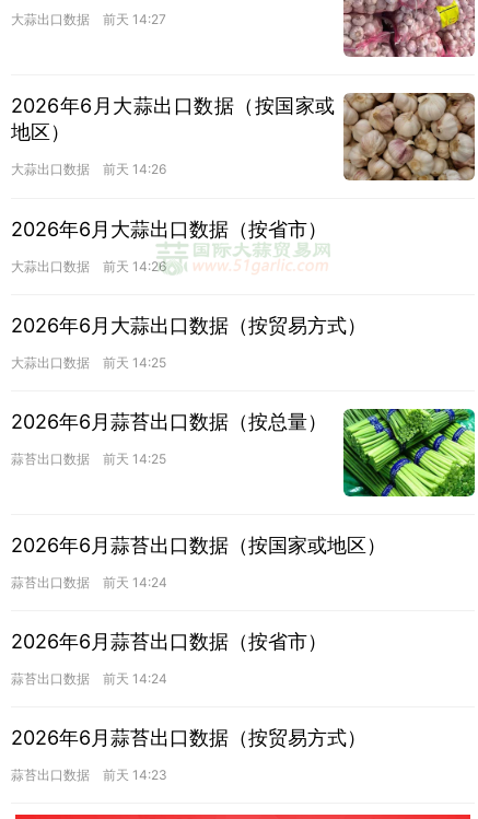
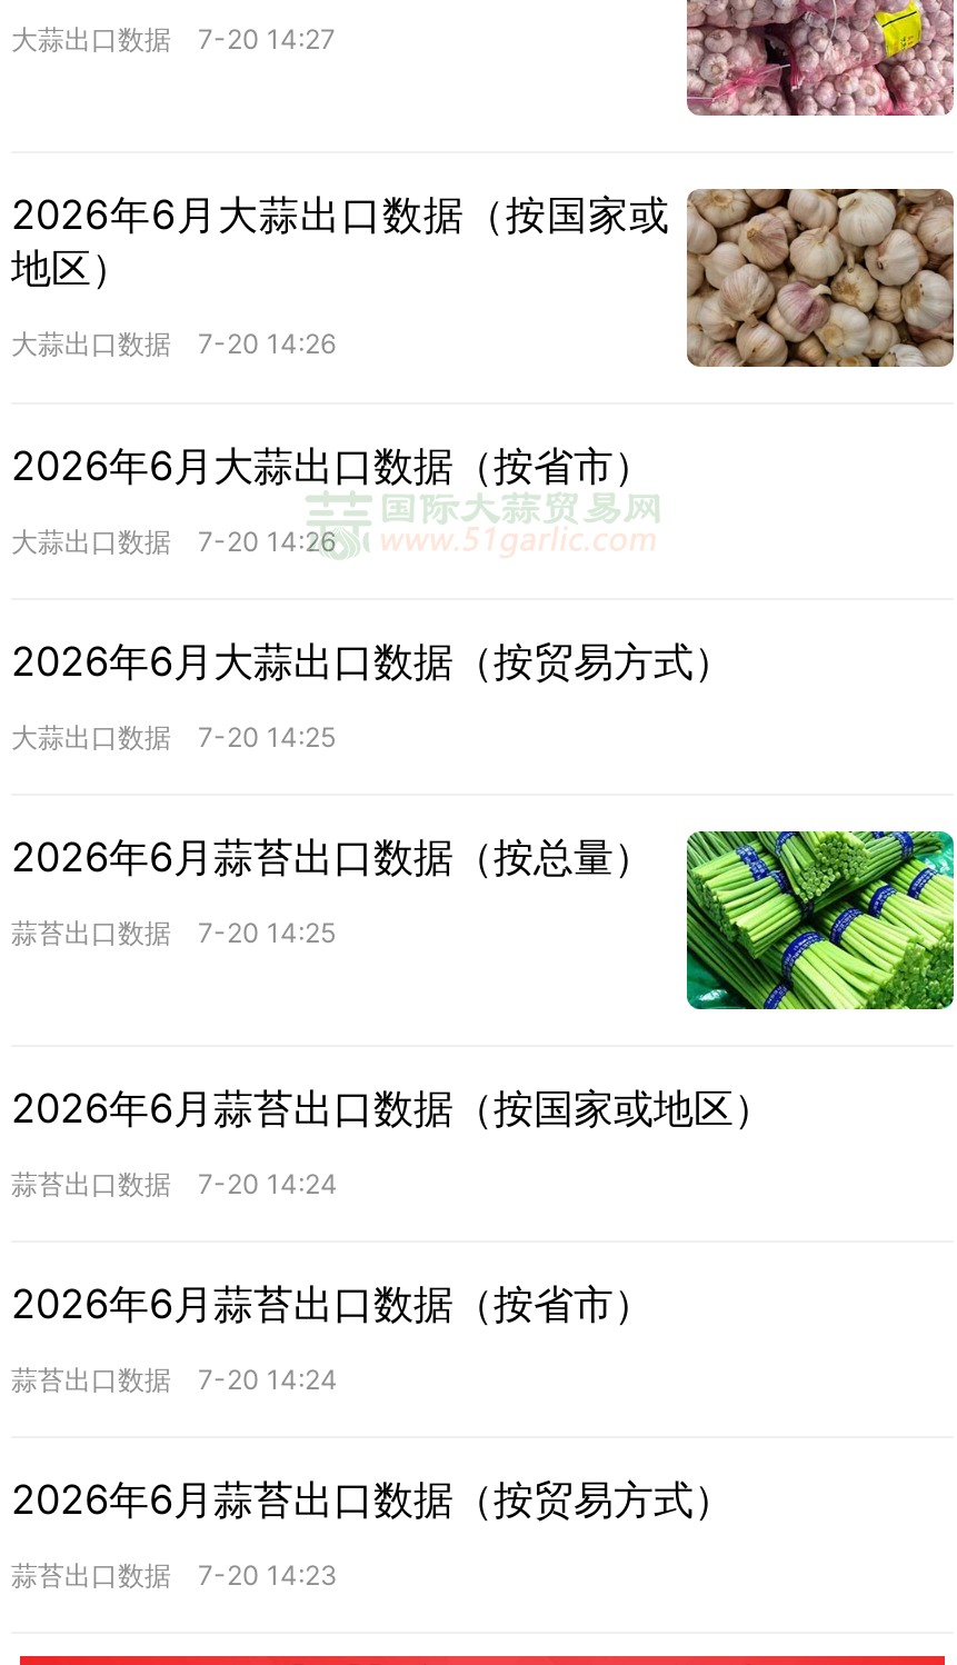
- 大蒜出口数据 前天 14:27
+ 大蒜出口数据 7-20 14:27

- 大蒜出口数据 前天 14:26
+ 大蒜出口数据 7-20 14:26

- 大蒜出口数据 前天 14:26
+ 大蒜出口数据 7-20 14:26

- 大蒜出口数据 前天 14:25
+ 大蒜出口数据 7-20 14:25

- 蒜苔出口数据 前天 14:25
+ 蒜苔出口数据 7-20 14:25

- 蒜苔出口数据 前天 14:24
+ 蒜苔出口数据 7-20 14:24

- 蒜苔出口数据 前天 14:24
+ 蒜苔出口数据 7-20 14:24

- 蒜苔出口数据 前天 14:23
+ 蒜苔出口数据 7-20 14:23
